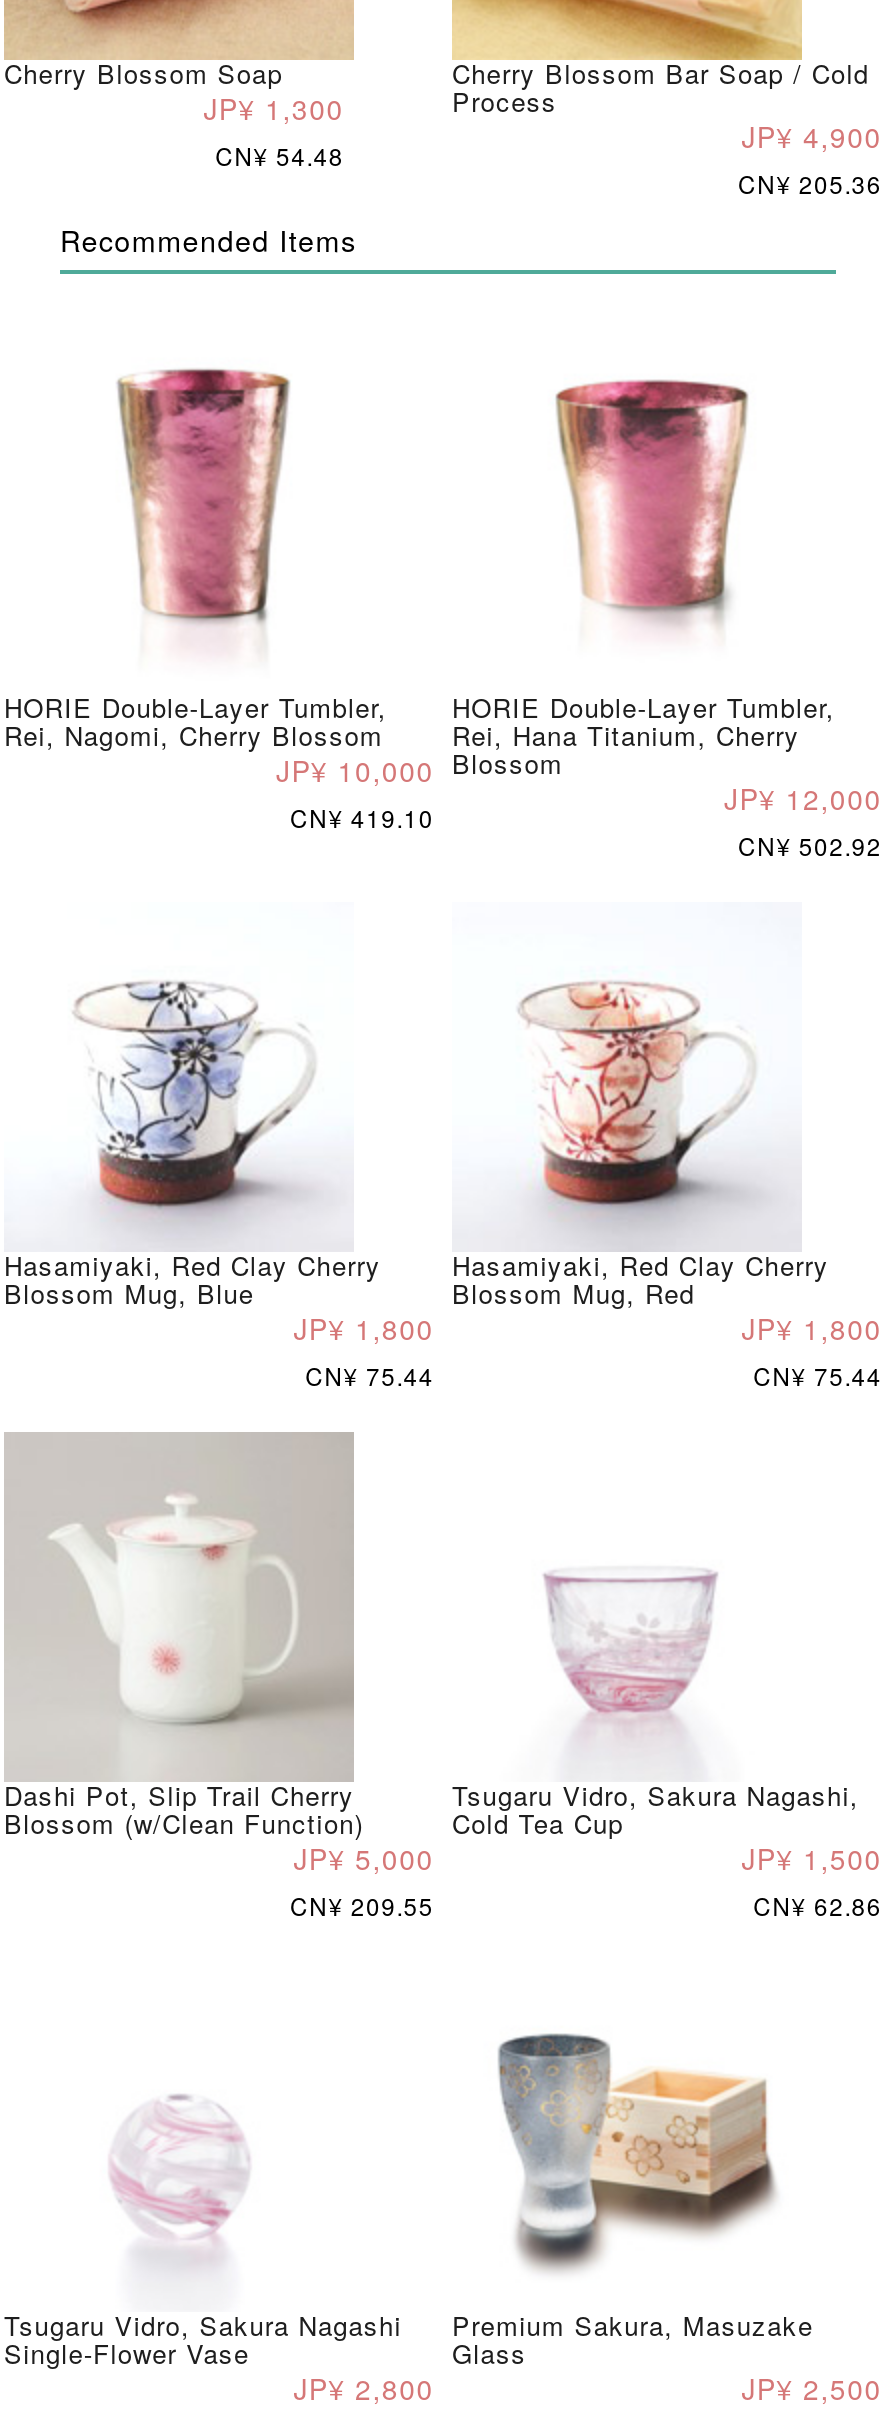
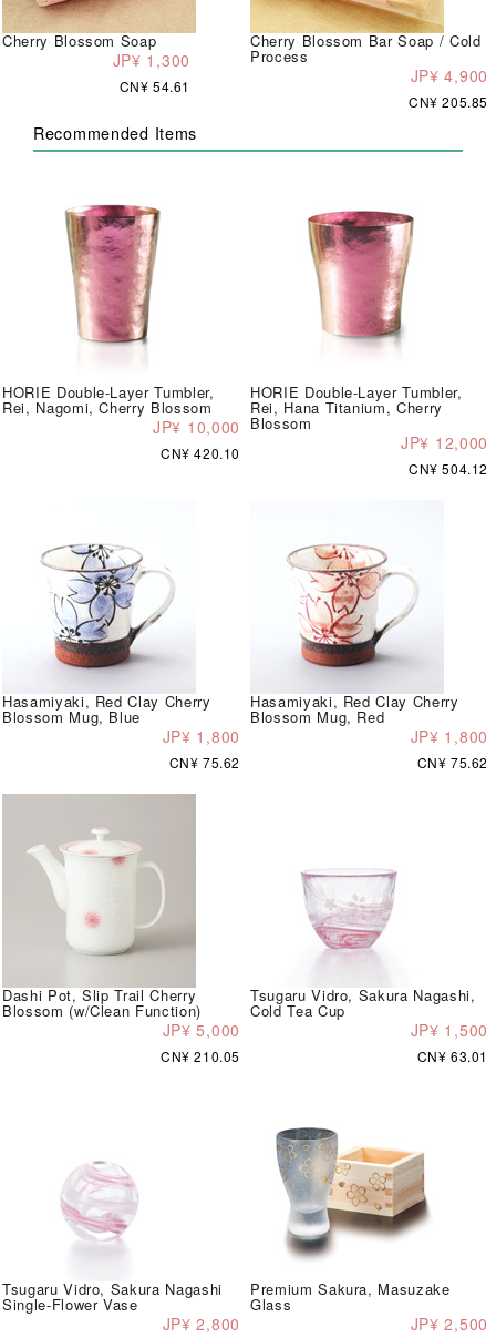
- CN¥ 54.48
+ CN¥ 54.61

- CN¥ 205.36
+ CN¥ 205.85

- CN¥ 419.10
+ CN¥ 420.10

- CN¥ 502.92
+ CN¥ 504.12

- CN¥ 75.44
+ CN¥ 75.62

- CN¥ 75.44
+ CN¥ 75.62

- CN¥ 209.55
+ CN¥ 210.05

- CN¥ 62.86
+ CN¥ 63.01
